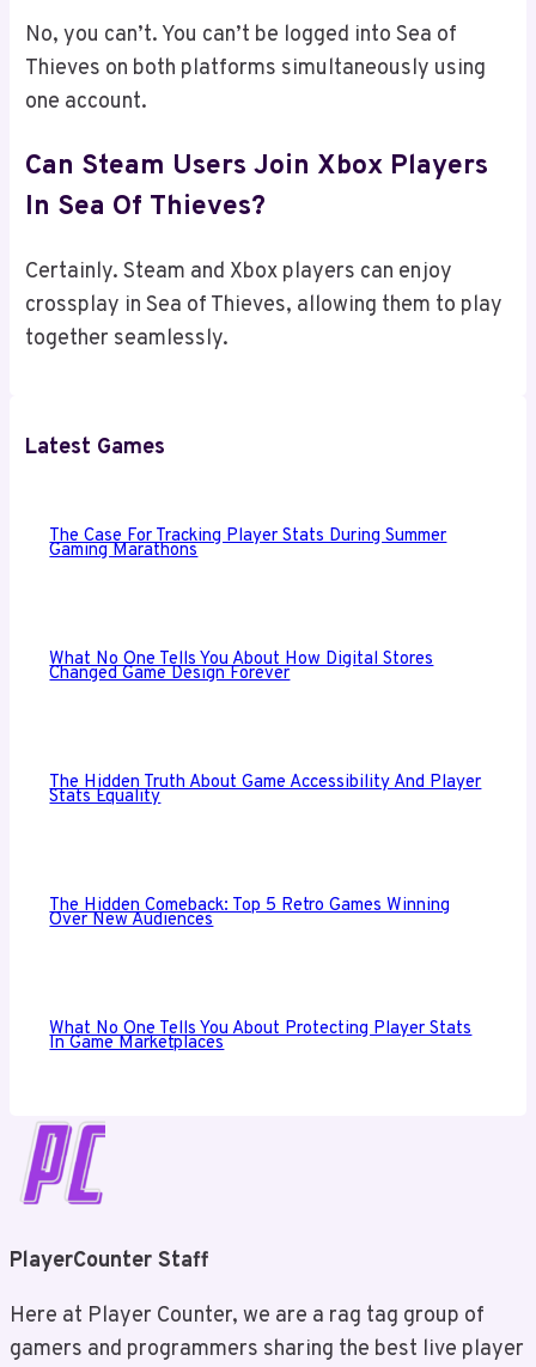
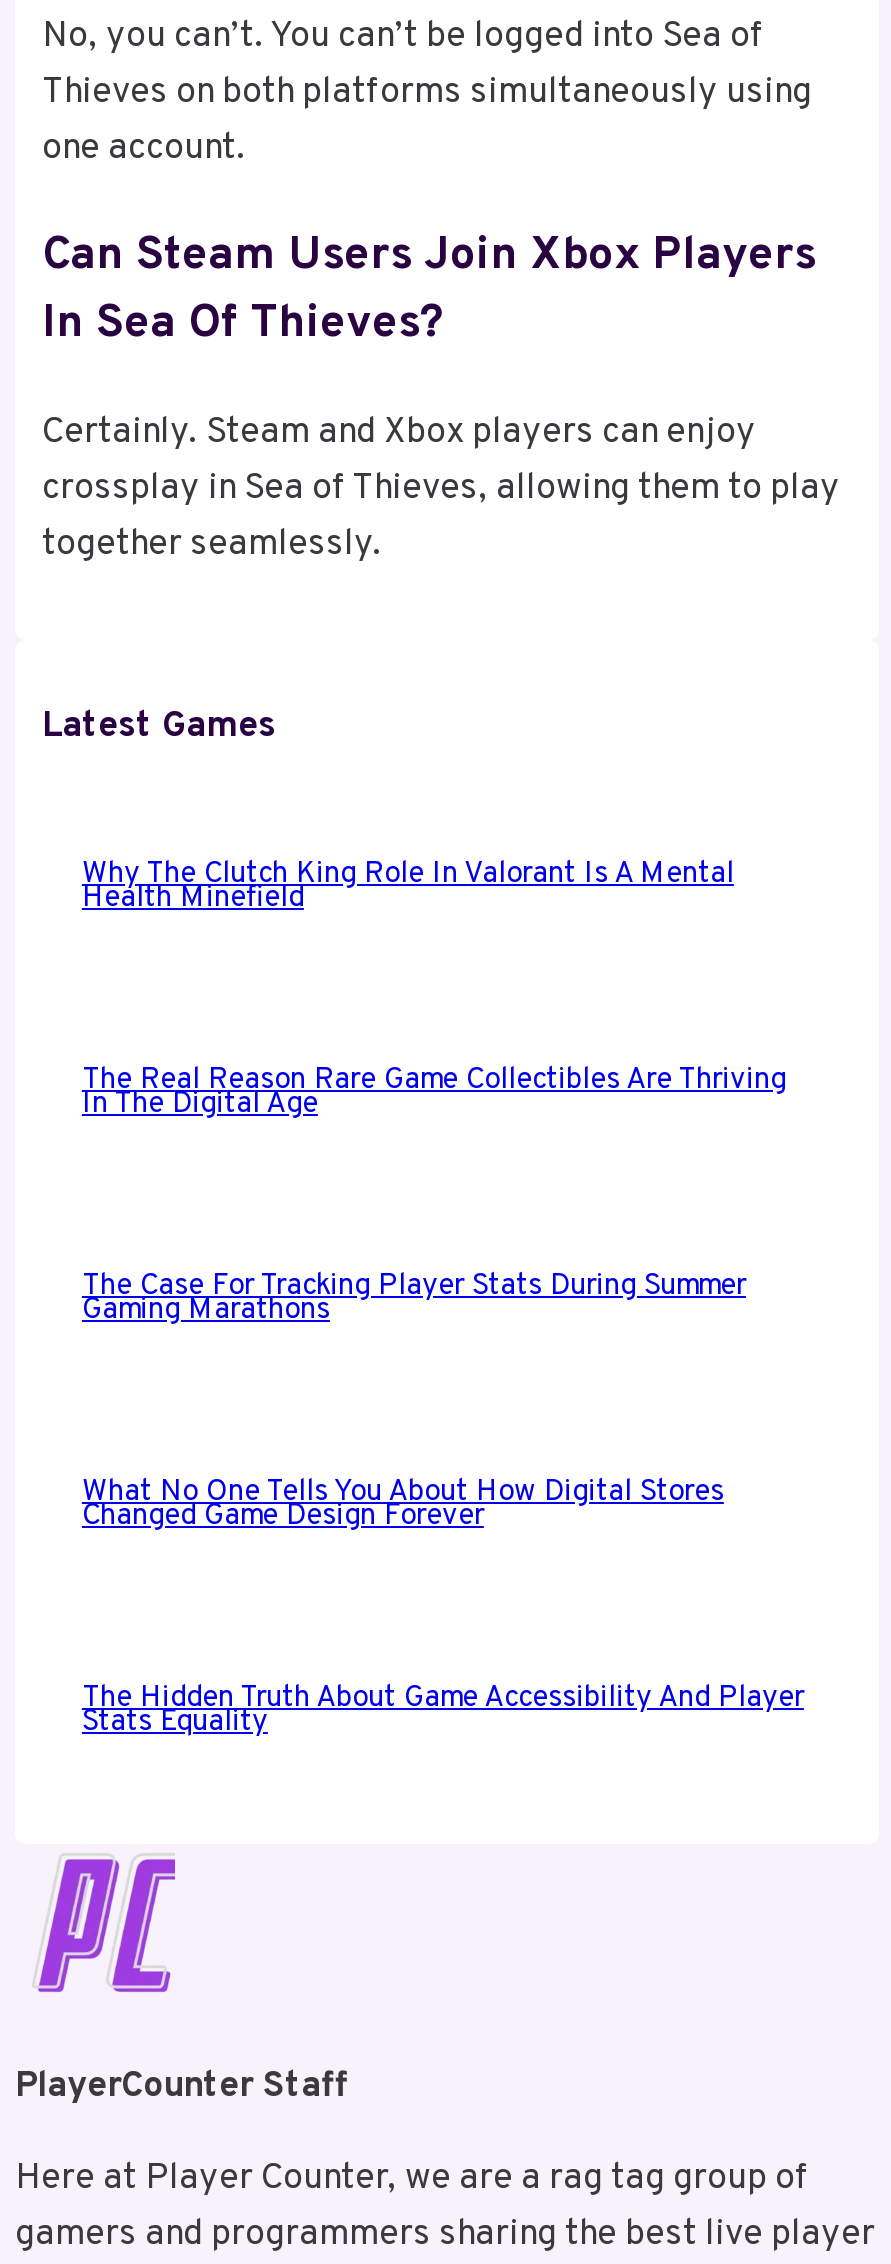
+ Why The Clutch King Role In Valorant Is A Mental
+ Health Minefield

+ The Real Reason Rare Game Collectibles Are Thriving
+ In The Digital Age

moved down: The Case For Tracking Player Stats During Summer | Gaming Marathons | What No One Tells You About How Digital Stores | Changed Game Design Forever | The Hidden Truth About Game Accessibility And Player | Stats Equality

- The Hidden Comeback: Top 5 Retro Games Winning
- Over New Audiences

- What No One Tells You About Protecting Player Stats
- In Game Marketplaces
